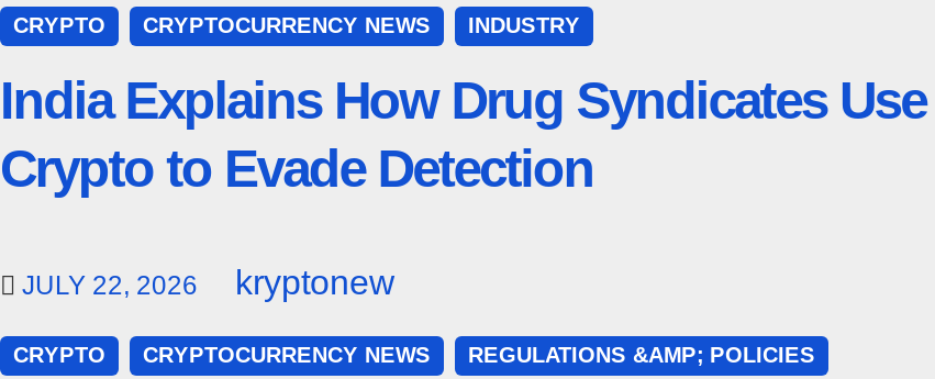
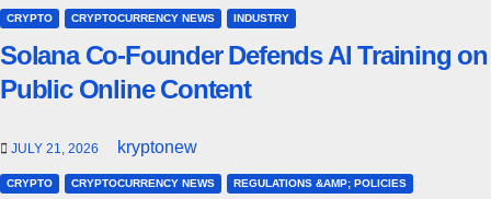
- India Explains How Drug Syndicates Use
- Crypto to Evade Detection
+ Solana Co-Founder Defends AI Training on
+ Public Online Content

- JULY 22, 2026 kryptonew
+ JULY 21, 2026 kryptonew
